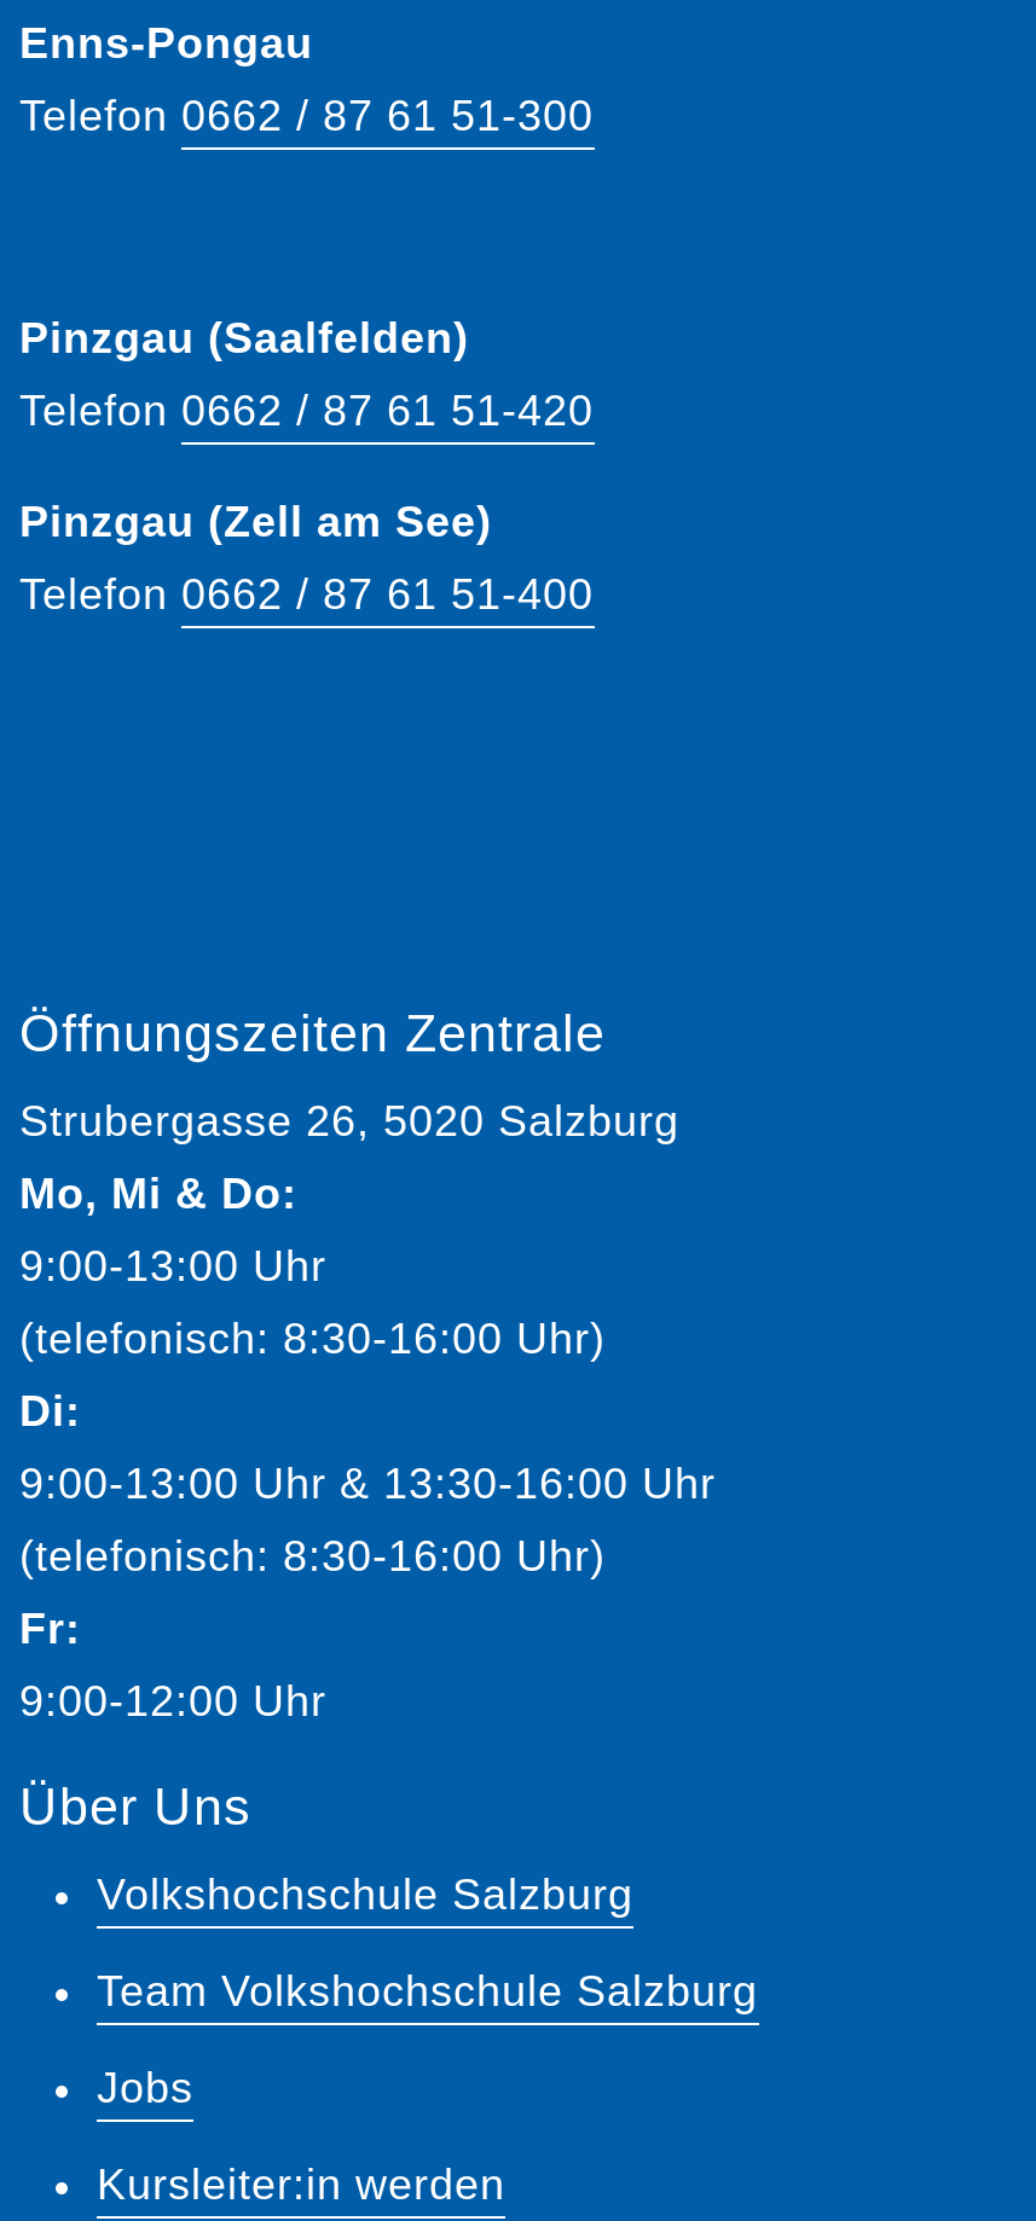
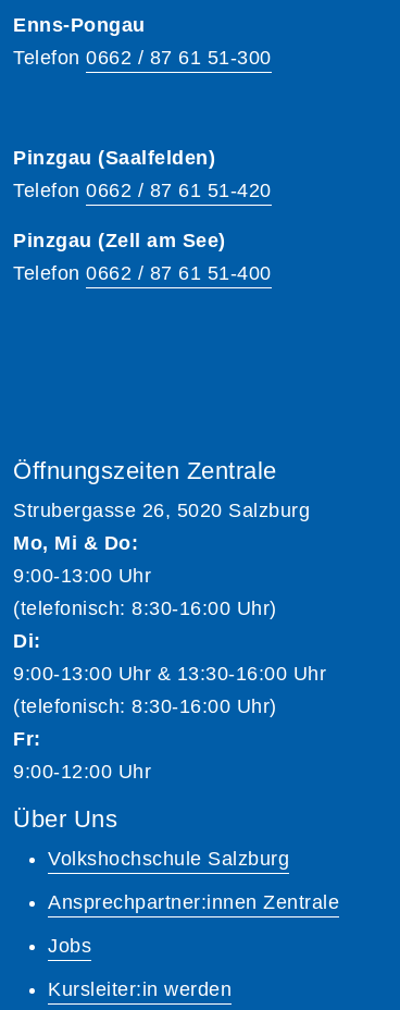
- Team Volkshochschule Salzburg
+ Ansprechpartner:innen Zentrale
